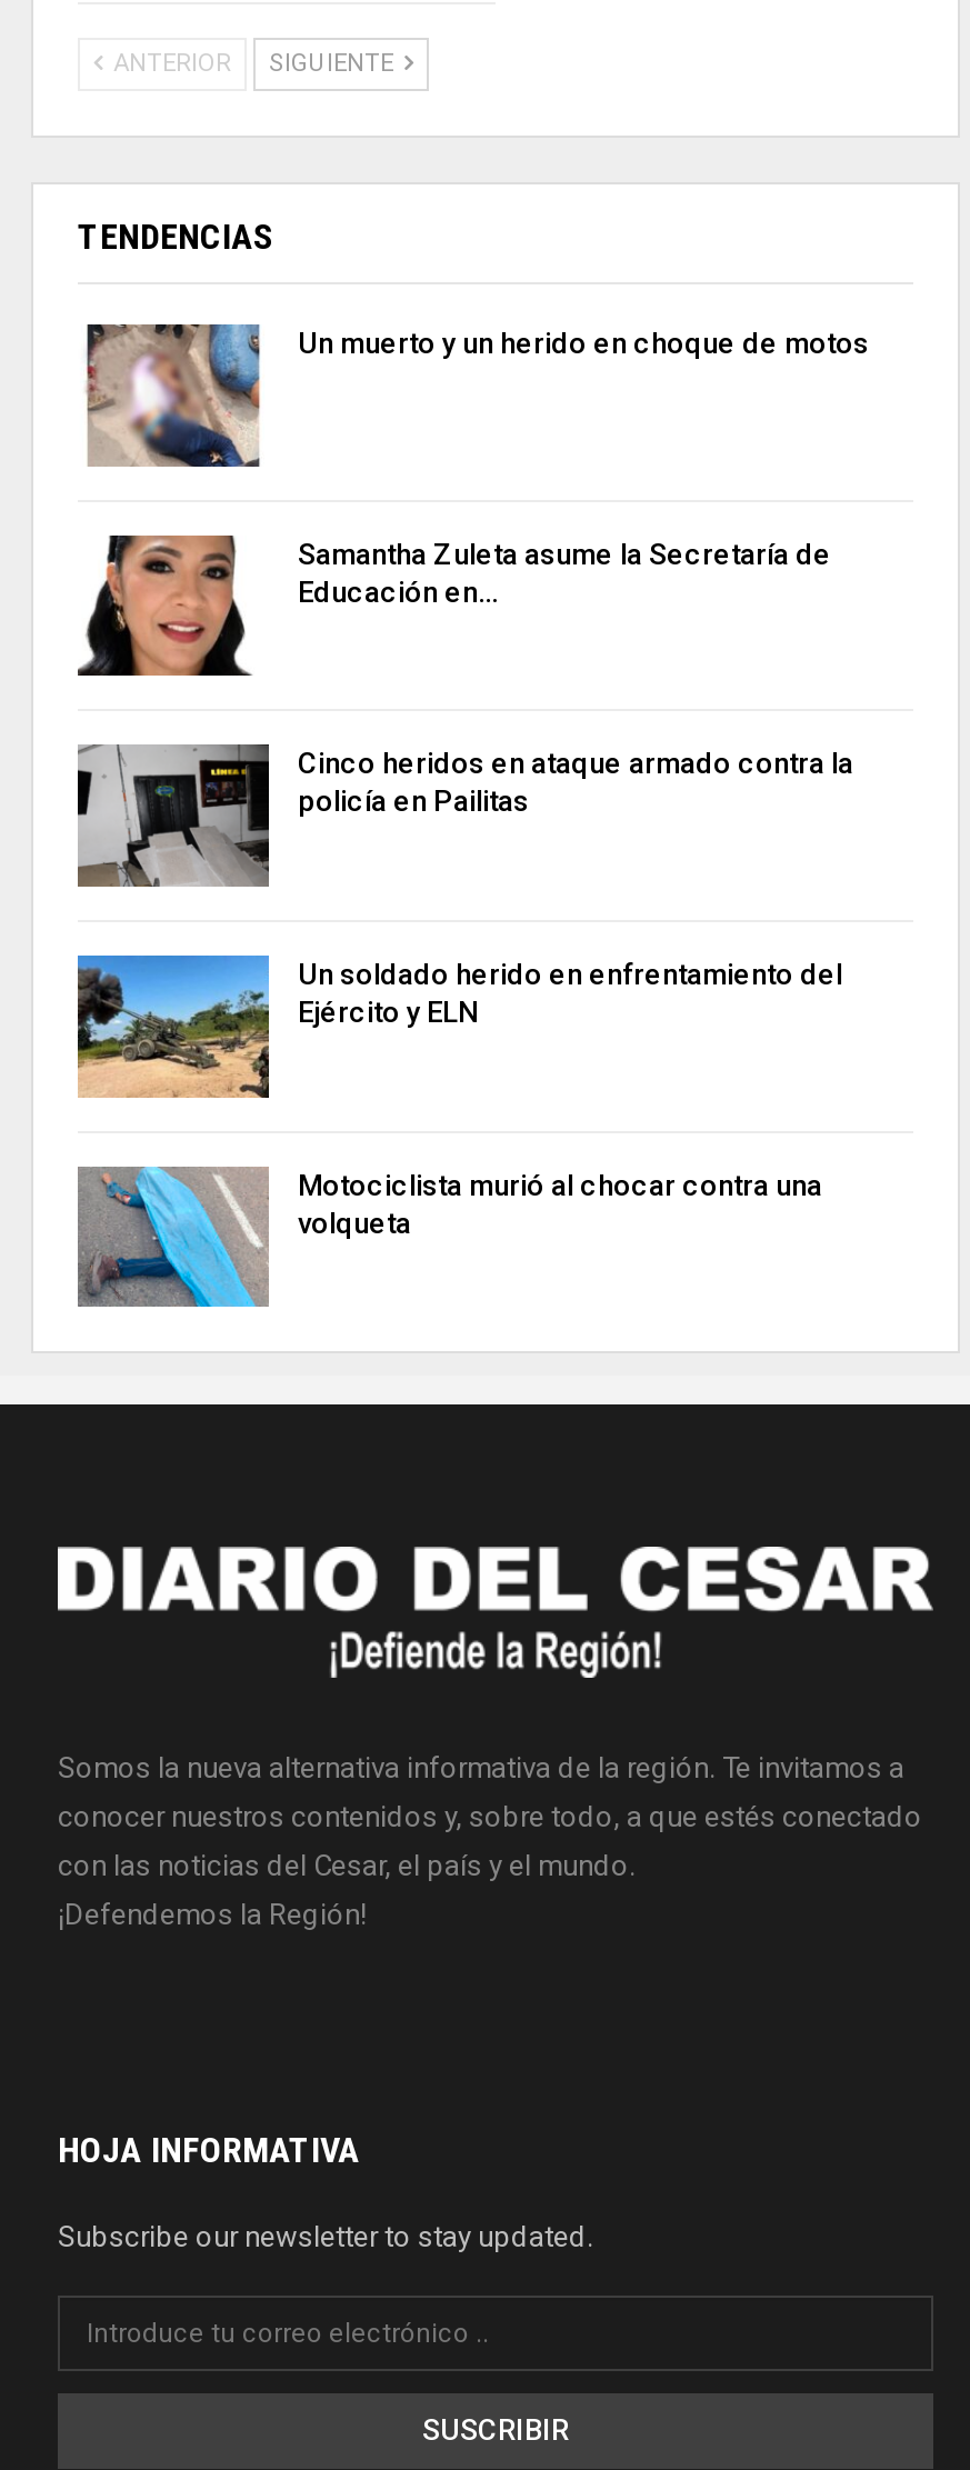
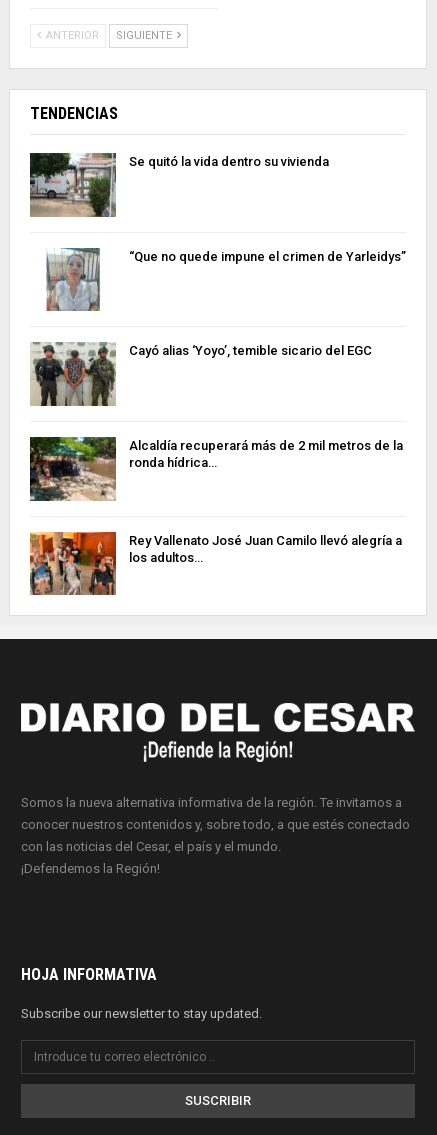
- [image]
- Un muerto y un herido en choque de motos
+ [image]
+ Se quitó la vida dentro su vivienda

- [image]
- Samantha Zuleta asume la Secretaría de
- Educación en…
+ [image]
+ “Que no quede impune el crimen de Yarleidys”

- [image]
- Cinco heridos en ataque armado contra la
- policía en Pailitas
+ [image]
+ Cayó alias ‘Yoyo’, temible sicario del EGC

- [image]
- Un soldado herido en enfrentamiento del
- Ejército y ELN
+ [image]
+ Alcaldía recuperará más de 2 mil metros de la
+ ronda hídrica…

- [image]
- Motociclista murió al chocar contra una
- volqueta
+ [image]
+ Rey Vallenato José Juan Camilo llevó alegría a
+ los adultos…
